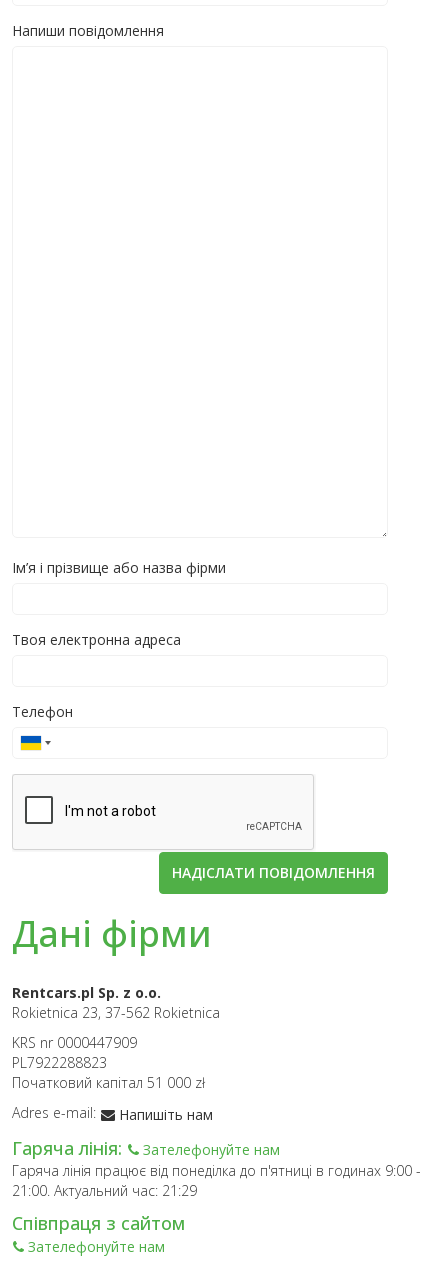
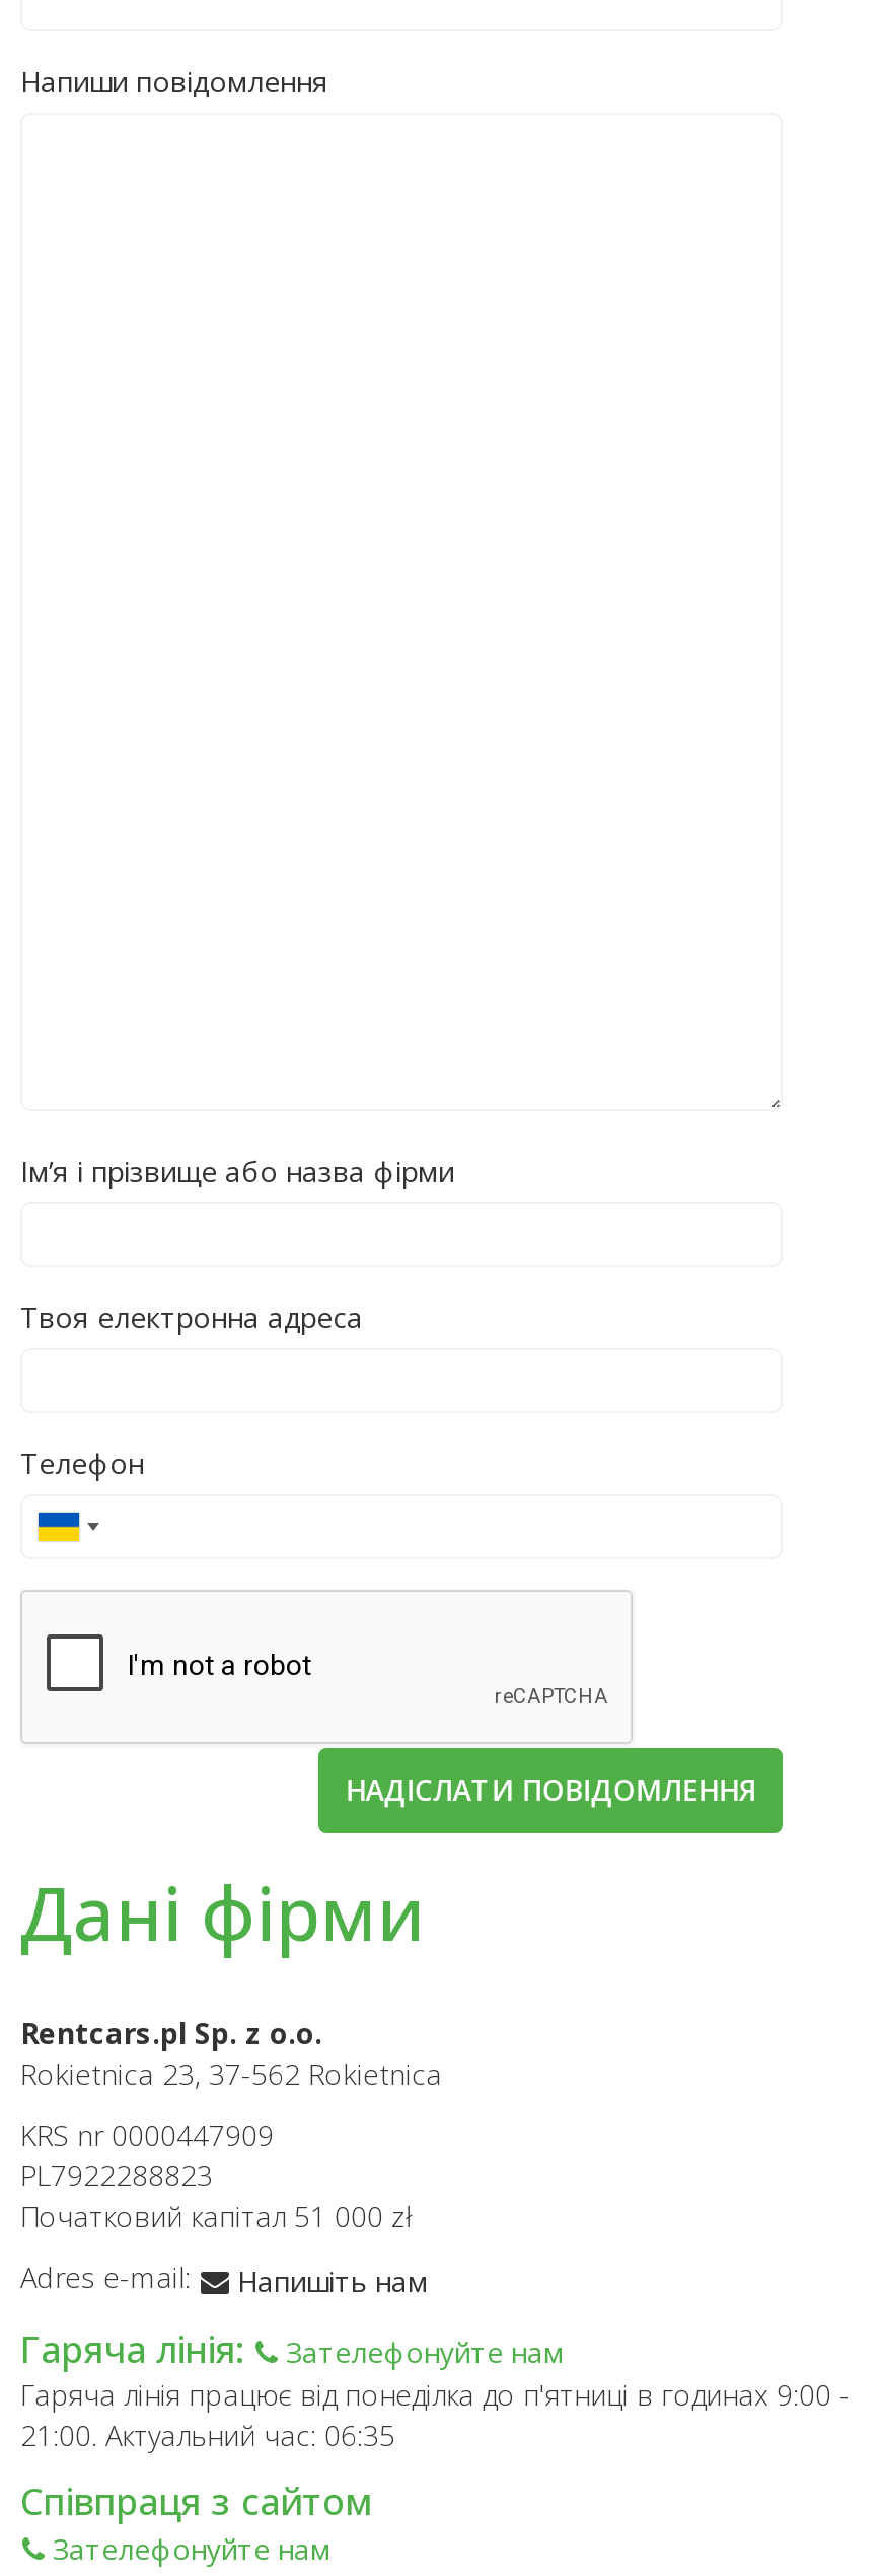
- 21:00. Актуальний час: 21:29
+ 21:00. Актуальний час: 06:35
